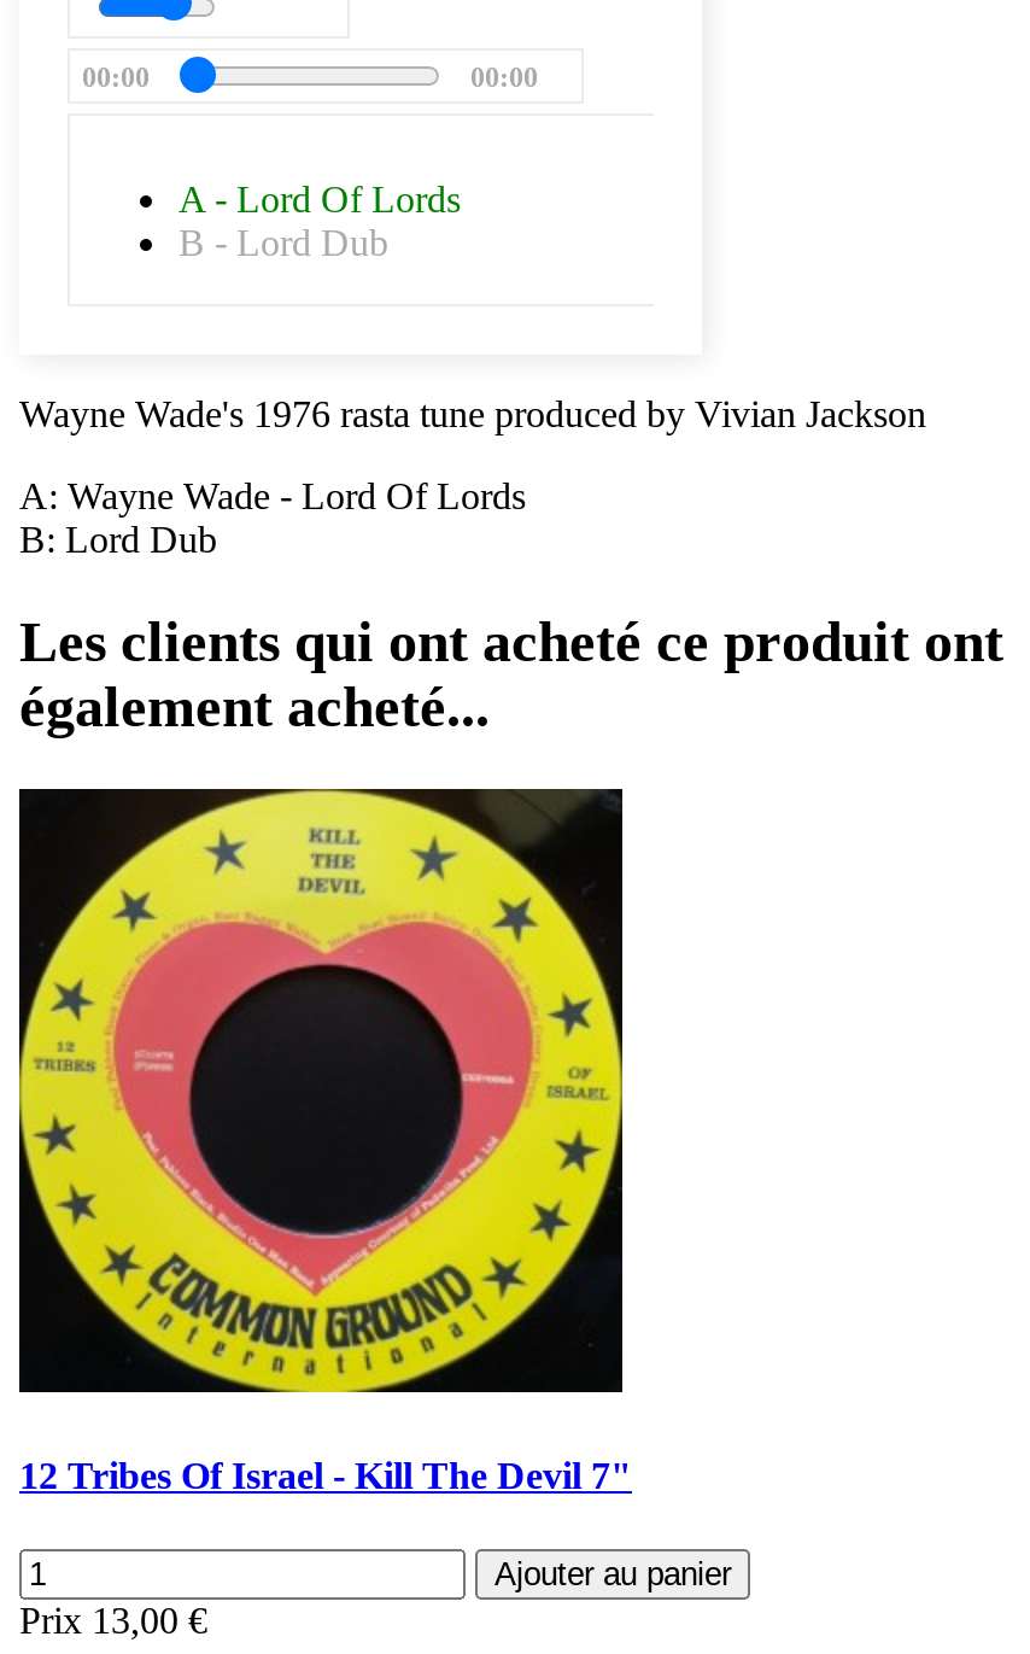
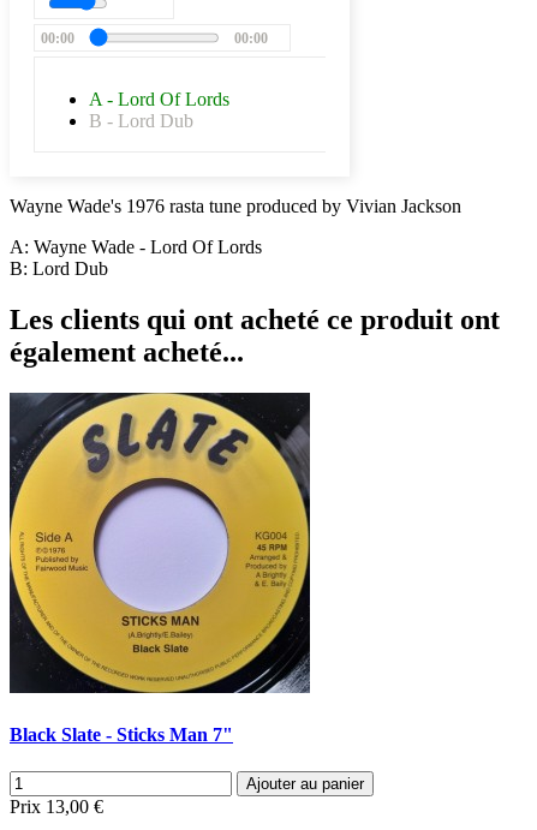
- [image]
- 12 Tribes Of Israel - Kill The Devil 7"
+ [image]
+ Black Slate - Sticks Man 7"
